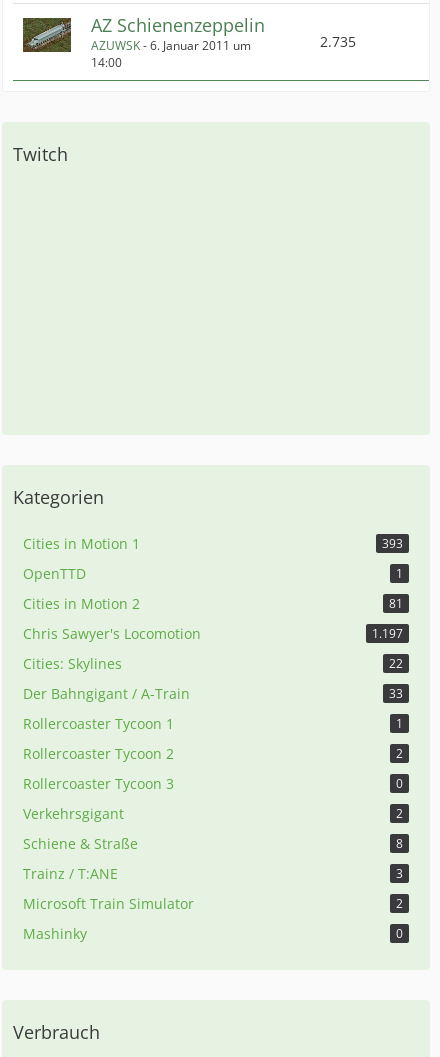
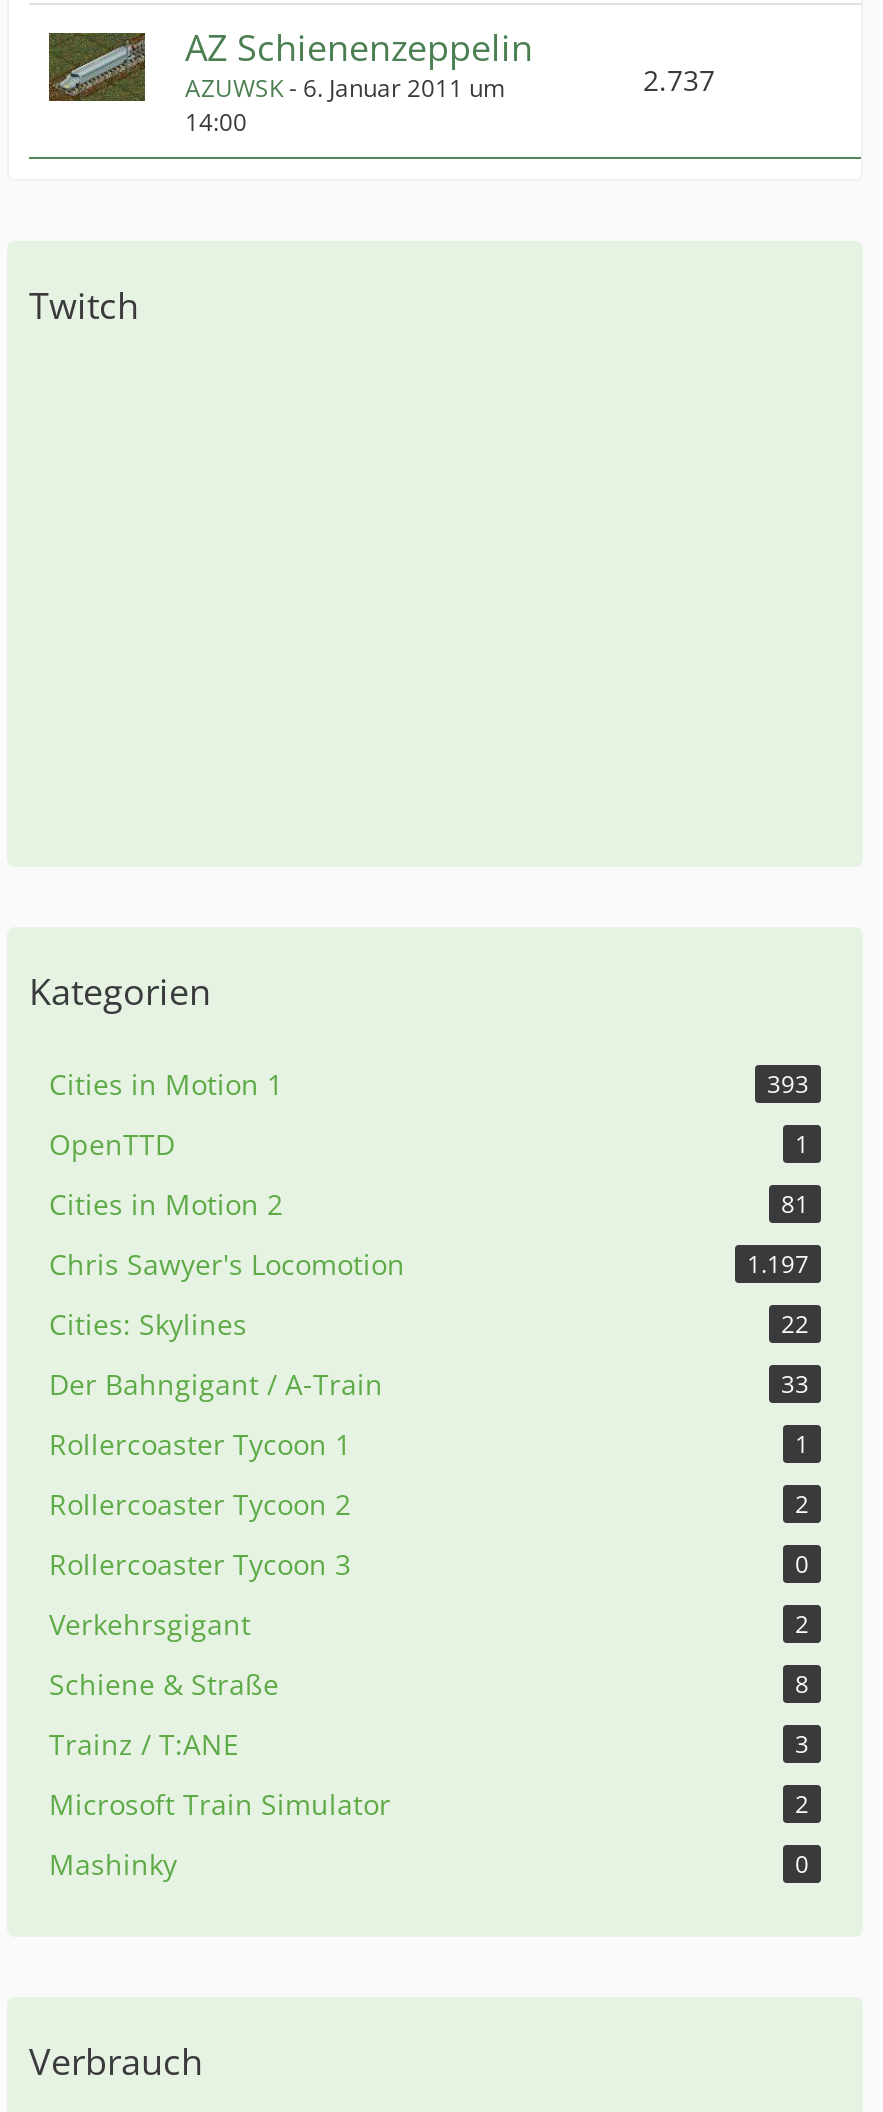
- 2.735
+ 2.737
